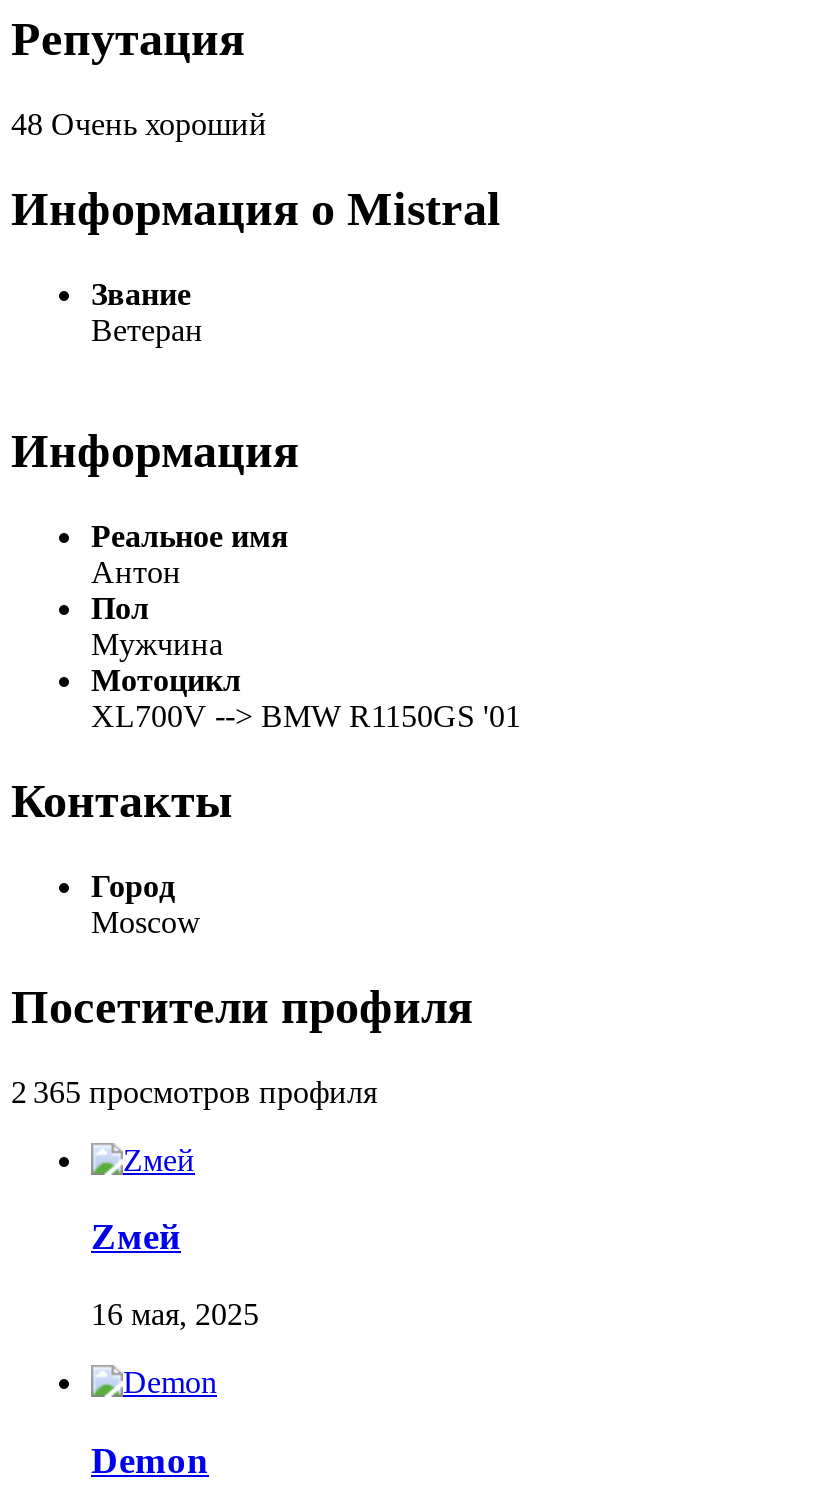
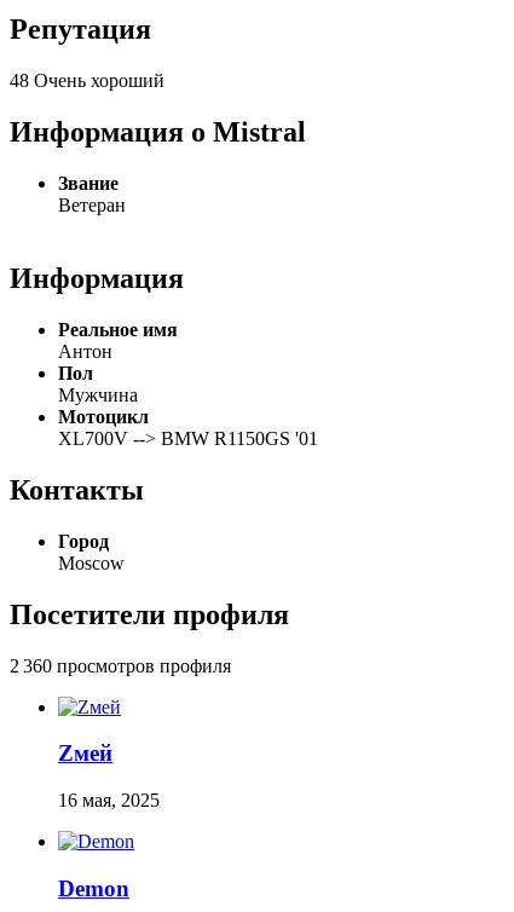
- 2 365 просмотров профиля
+ 2 360 просмотров профиля
